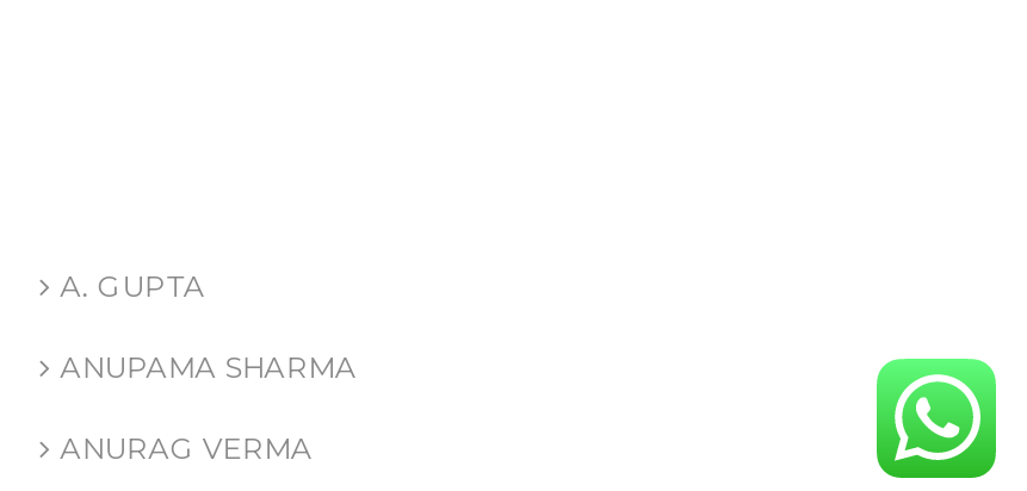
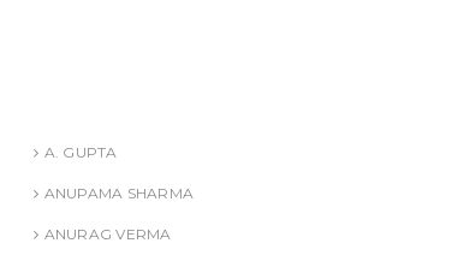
- [image]
